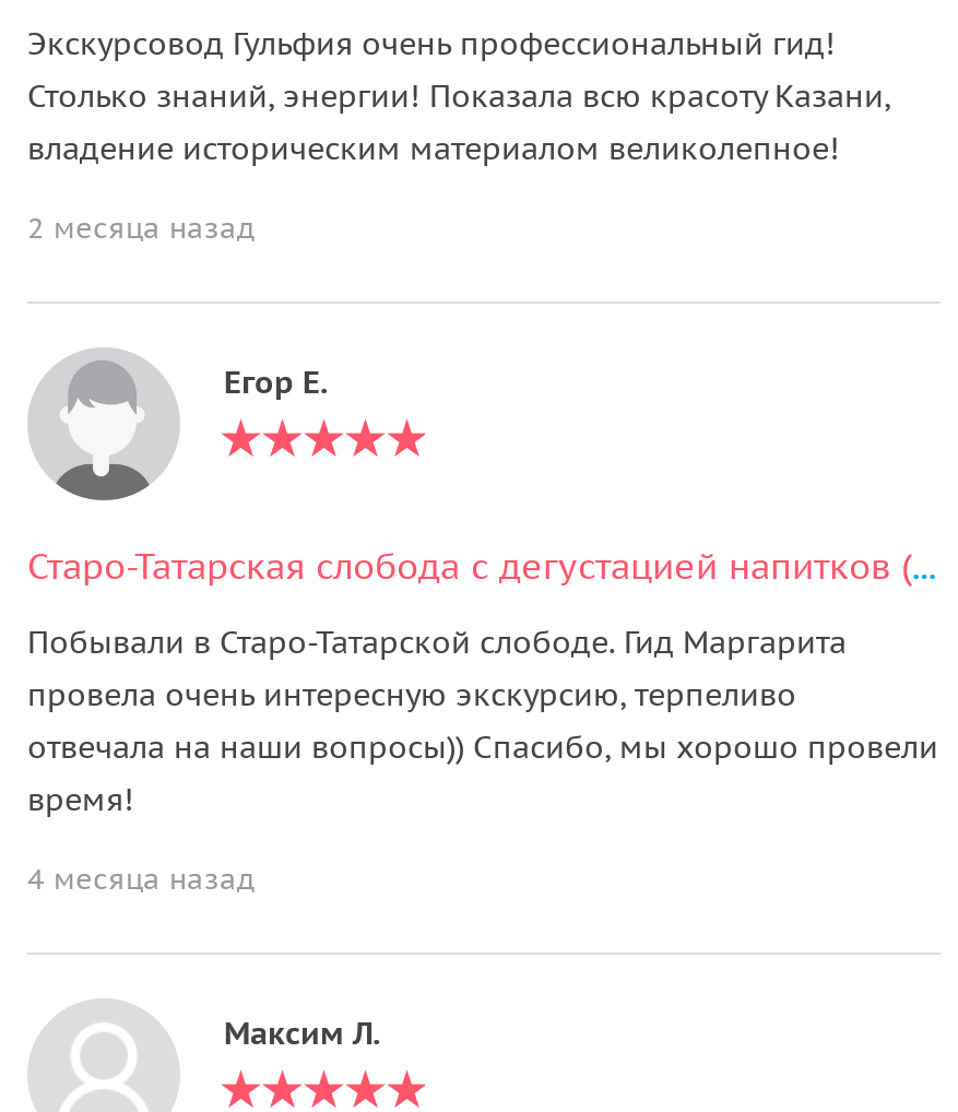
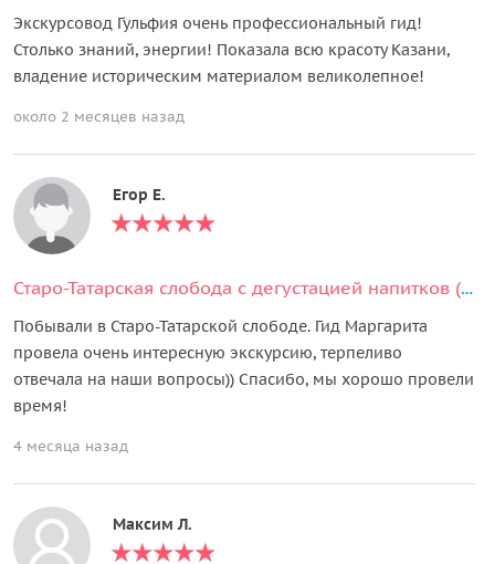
- 2 месяца назад
+ около 2 месяцев назад
